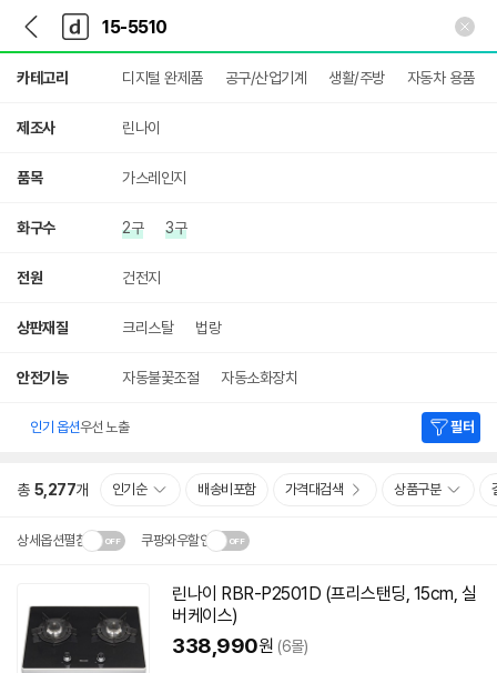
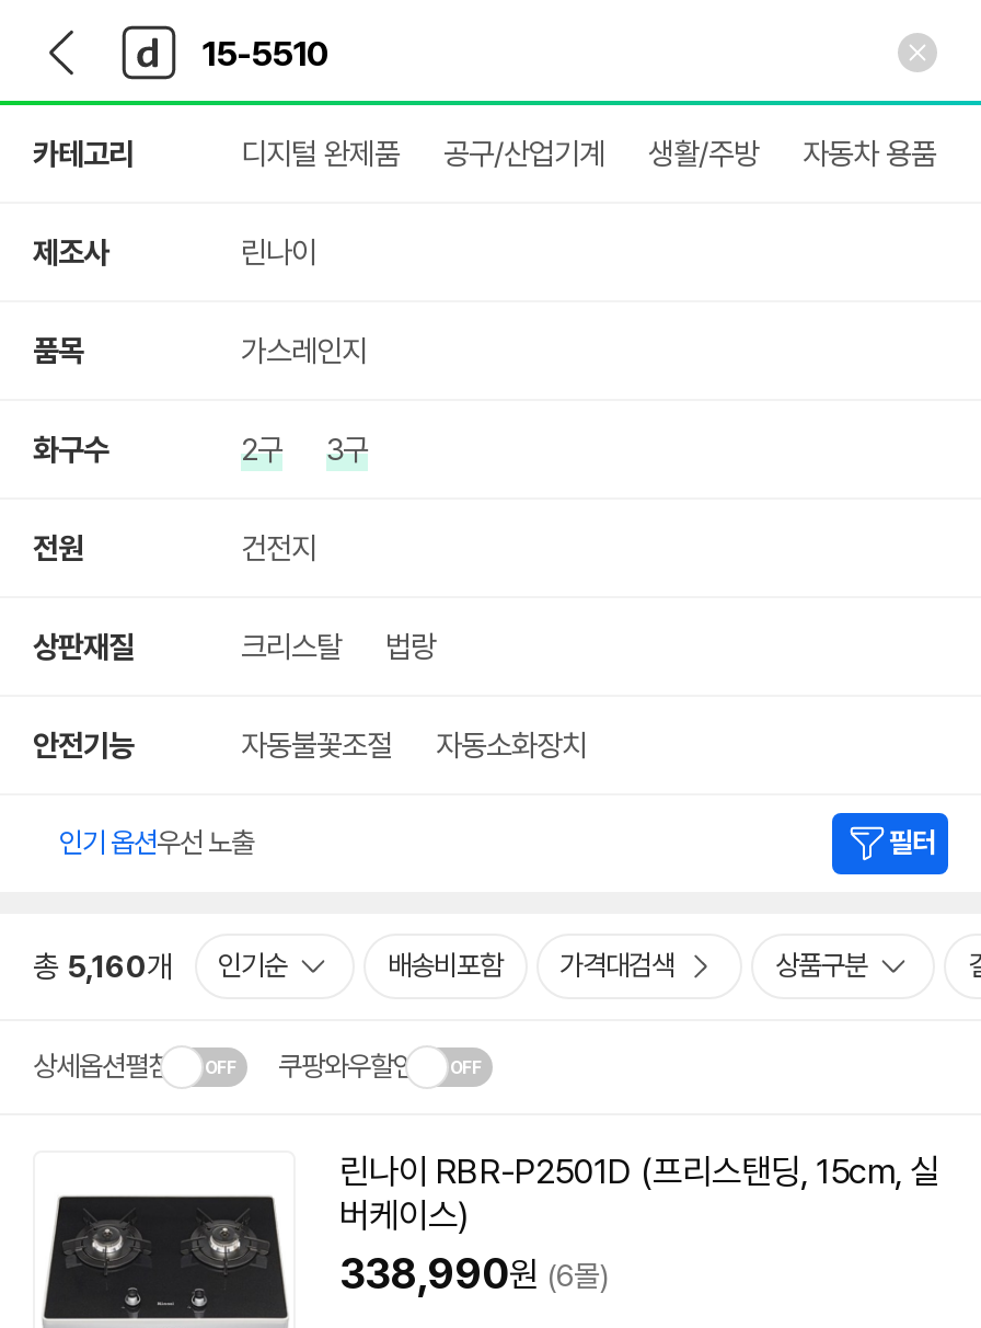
- 총 5,277개 인기순
+ 총 5,160개 인기순
